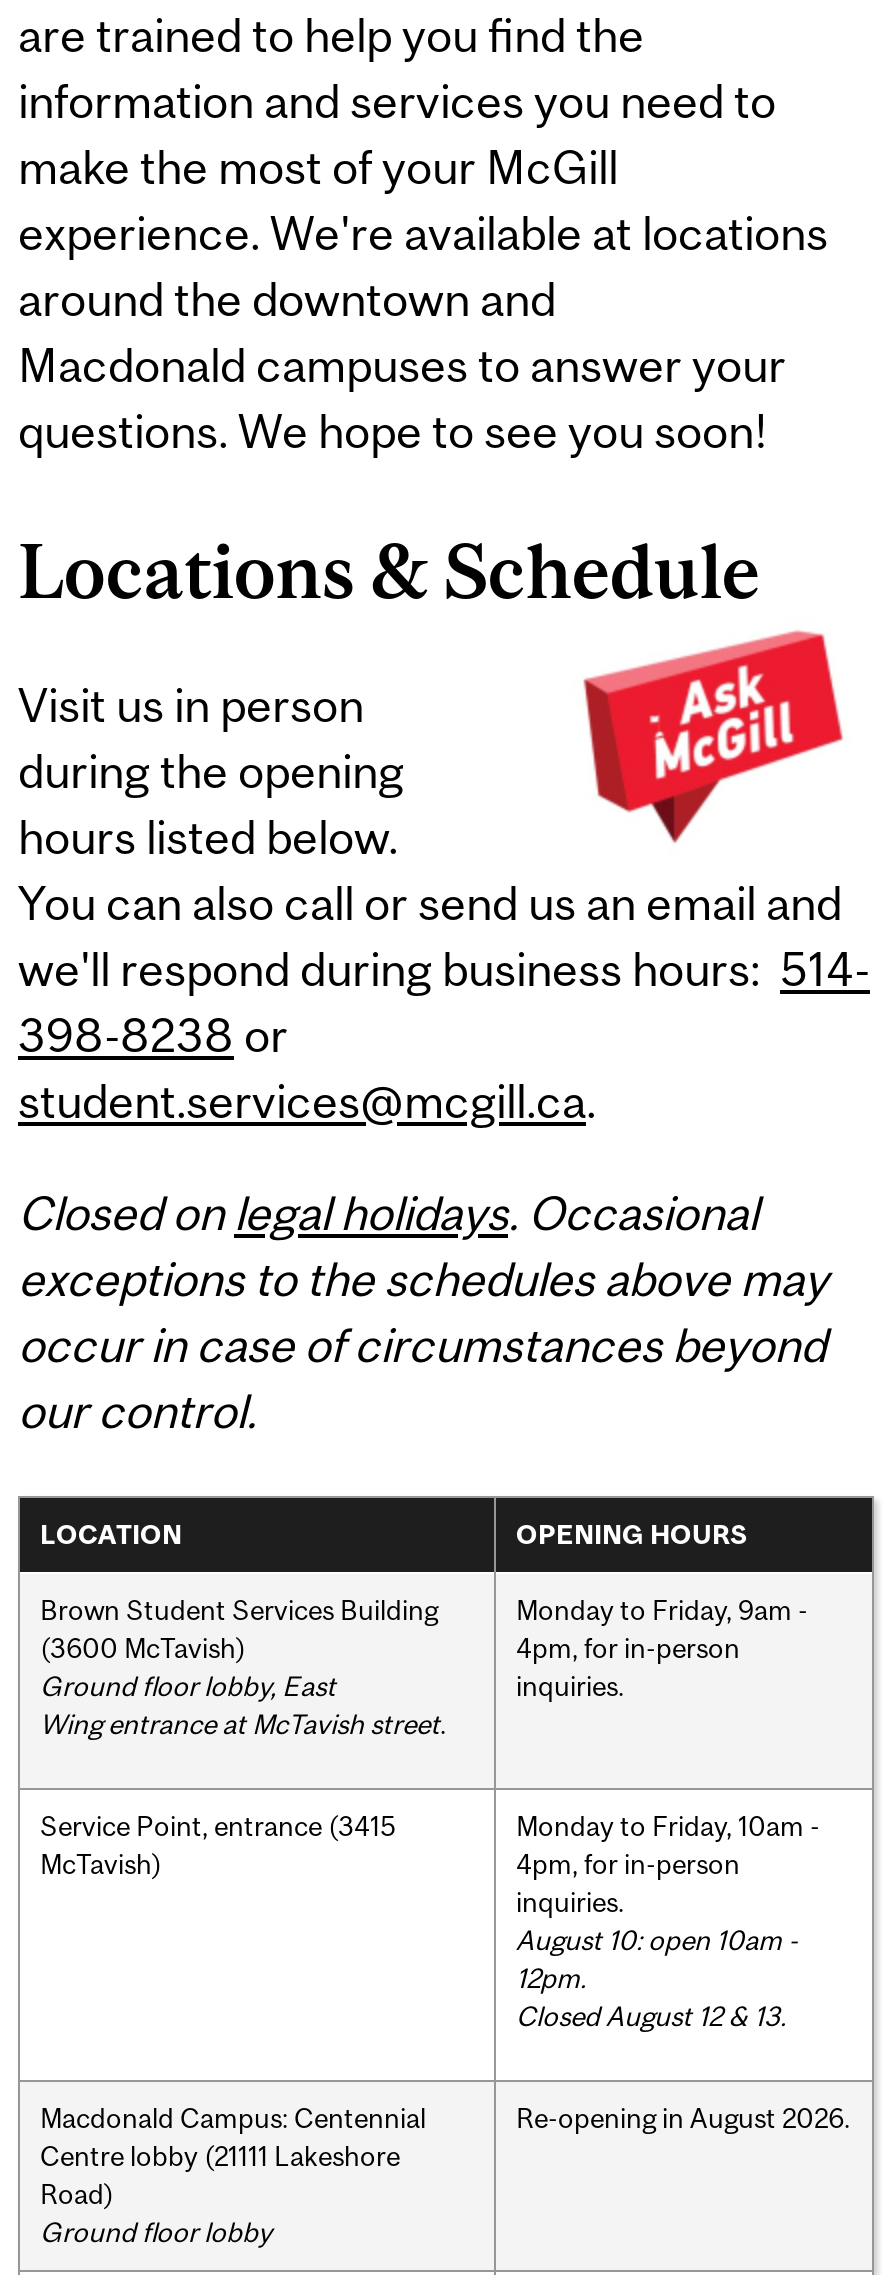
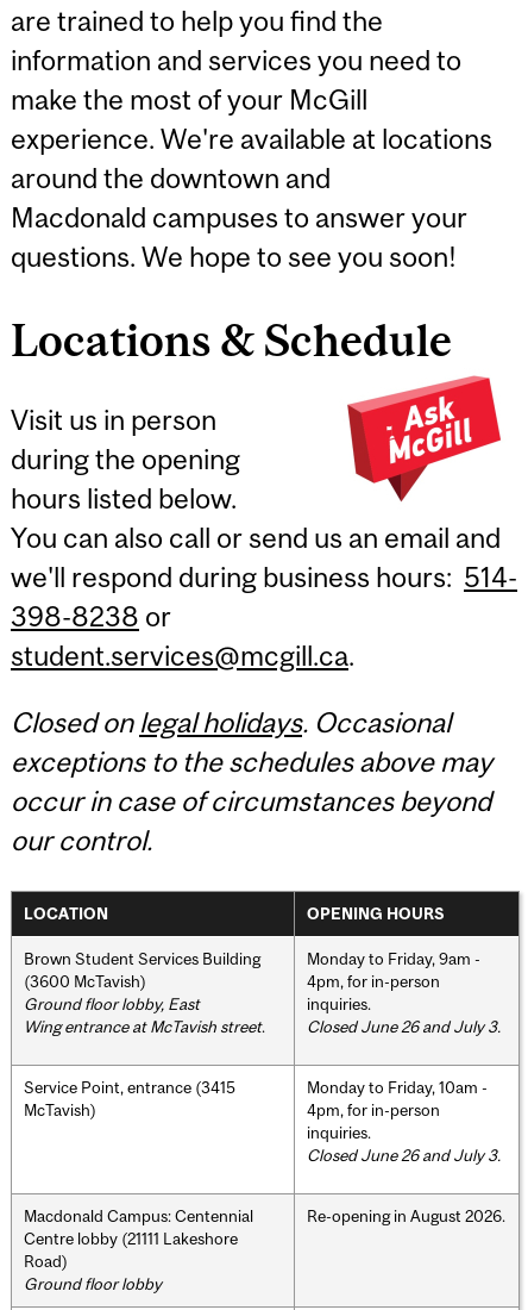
+ Closed June 26 and July 3.

- August 10: open 10am -
- 12pm.
- Closed August 12 & 13.
+ Closed June 26 and July 3.
